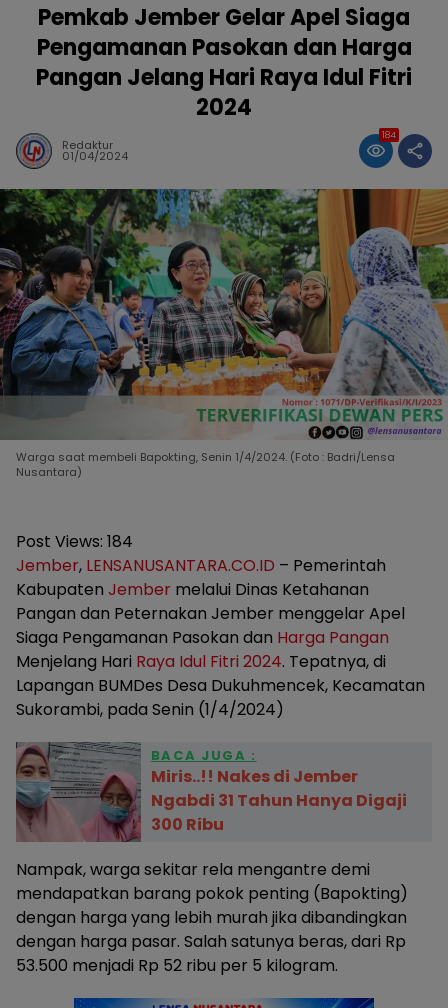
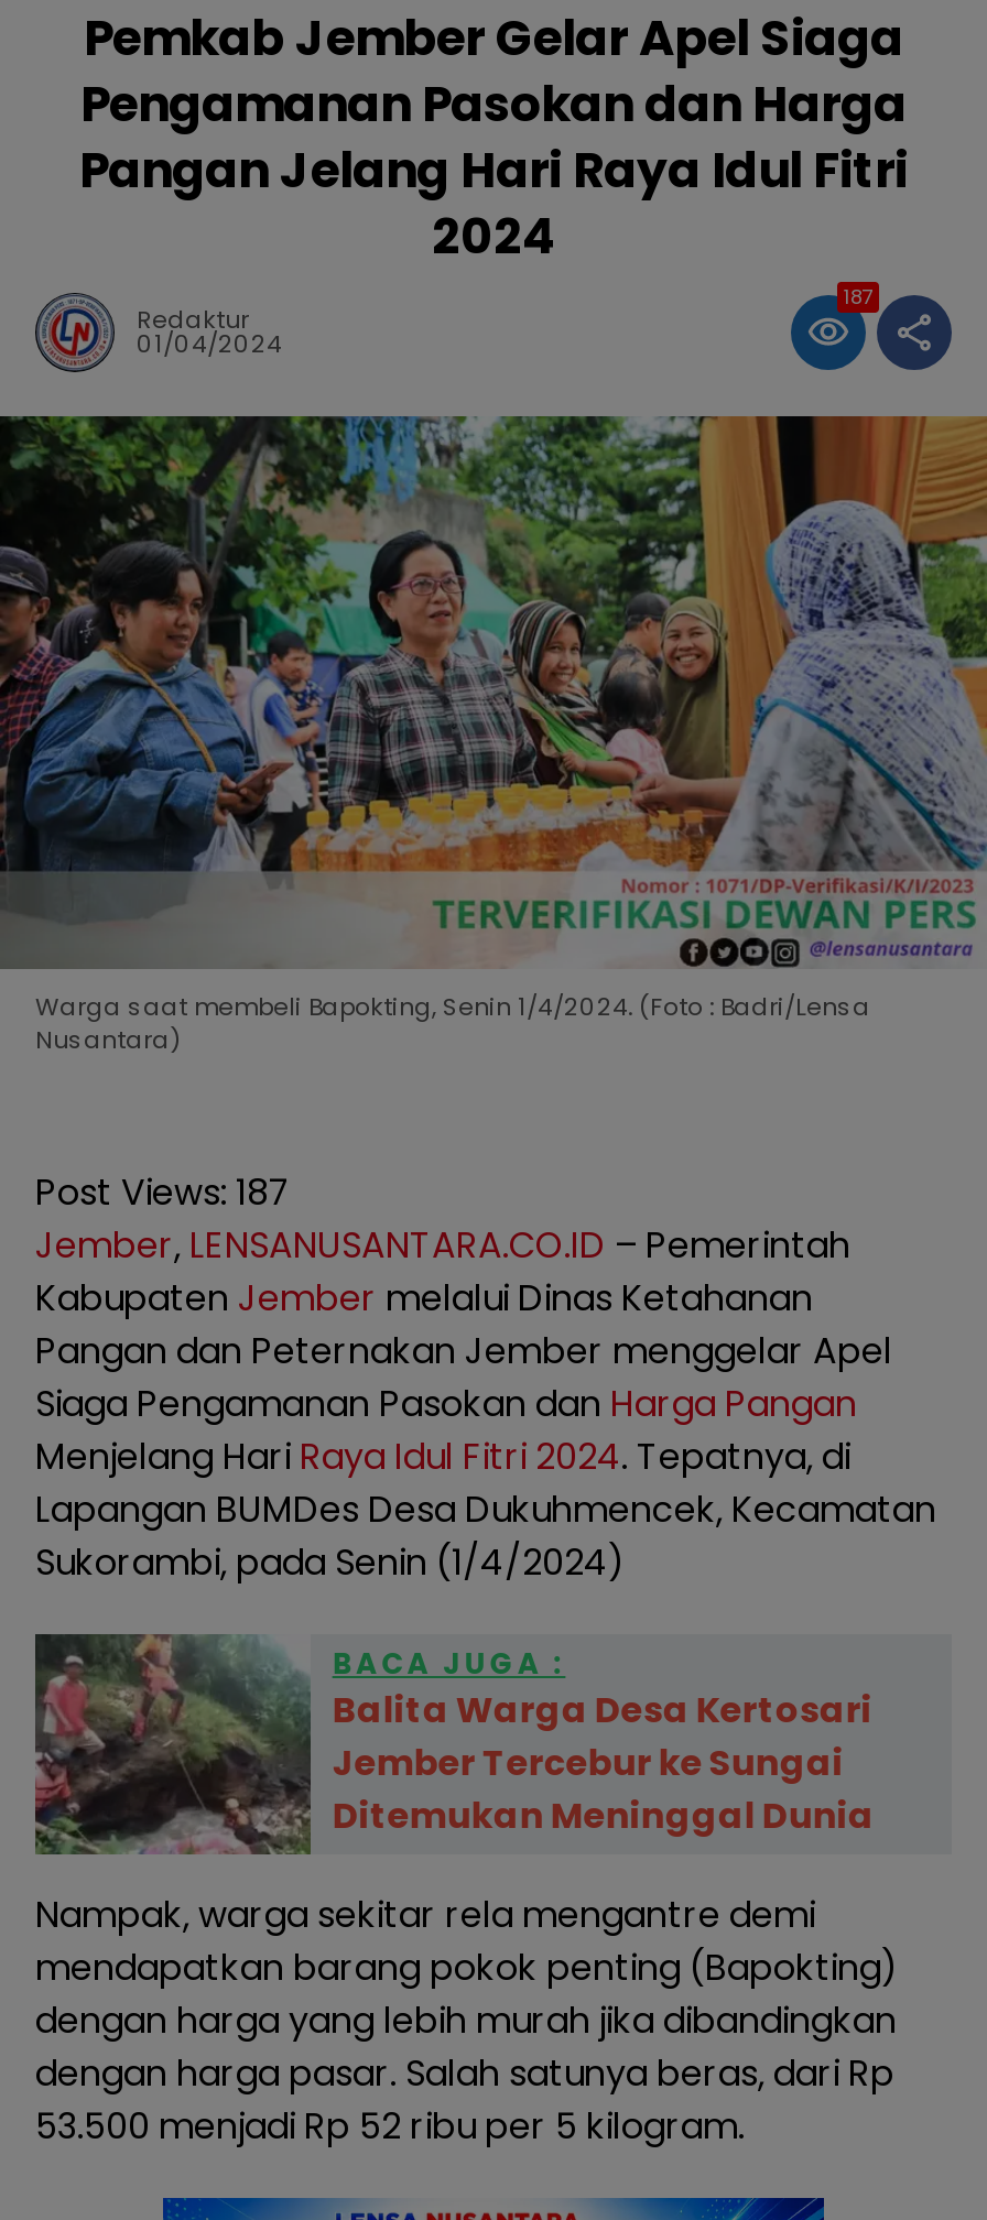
- 184
+ 187

- Post Views: 184
+ Post Views: 187

- [image]
- Miris..!! Nakes di Jember
- Ngabdi 31 Tahun Hanya Digaji
- 300 Ribu
+ [image]
+ Balita Warga Desa Kertosari
+ Jember Tercebur ke Sungai
+ Ditemukan Meninggal Dunia
